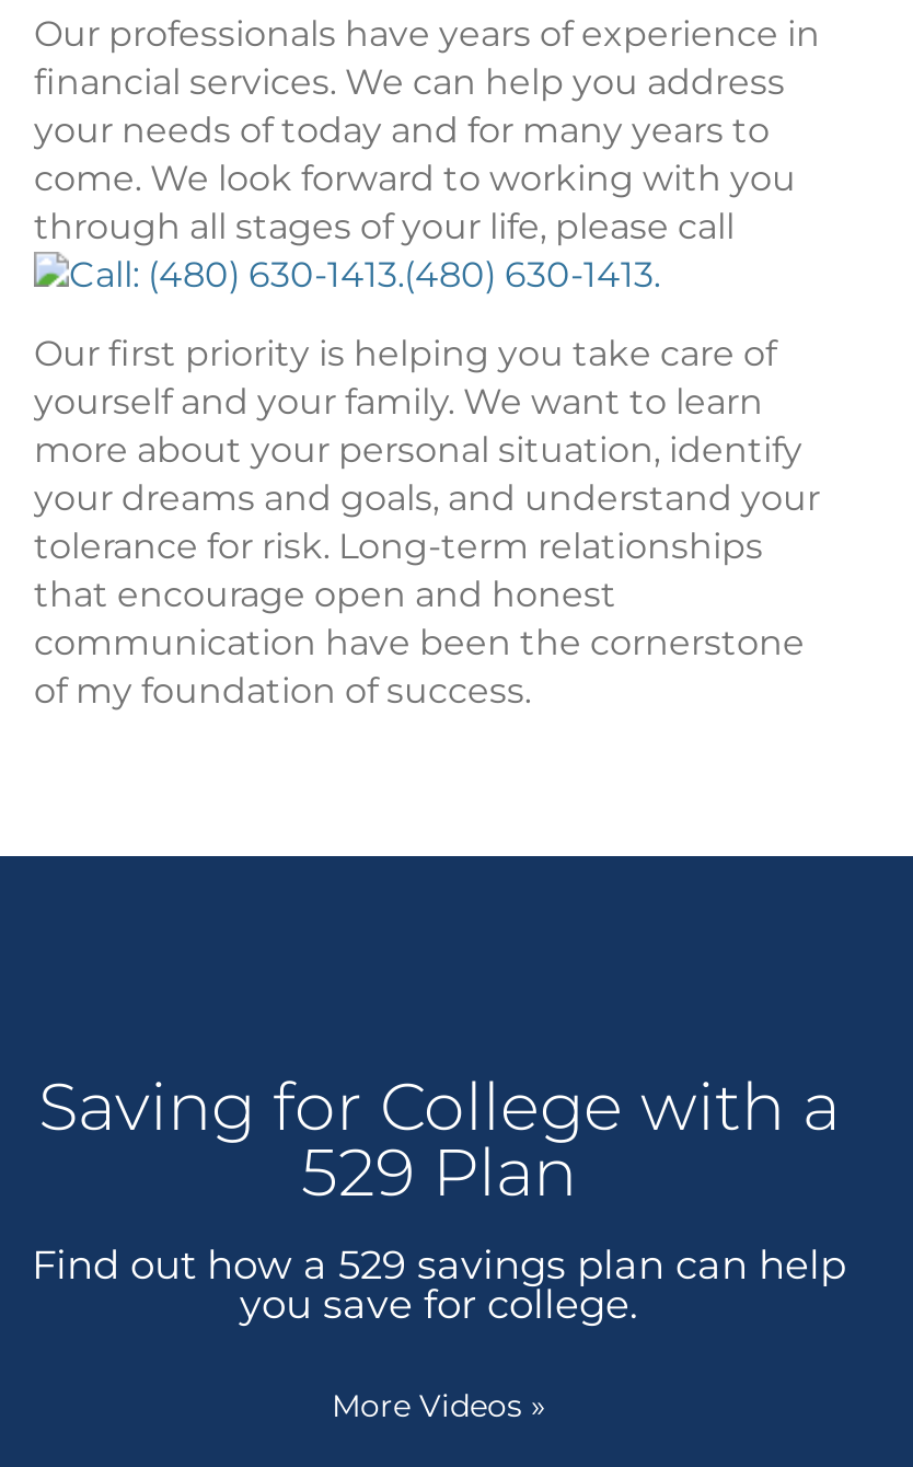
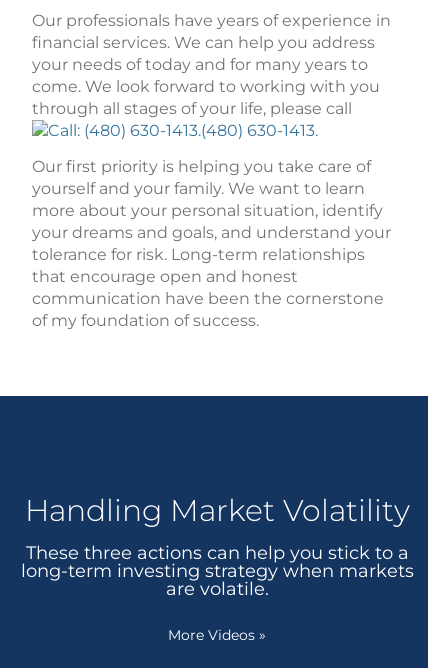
- Saving for College with a
- 529 Plan
- Find out how a 529 savings plan can help
- you save for college.
+ Handling Market Volatility
+ These three actions can help you stick to a
+ long-term investing strategy when markets
+ are volatile.
